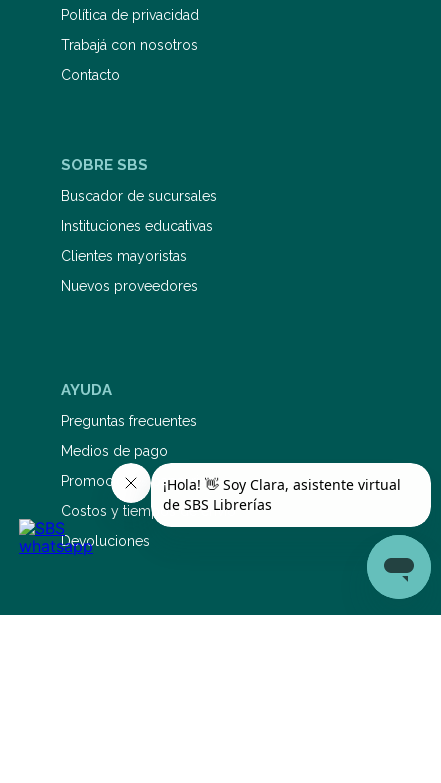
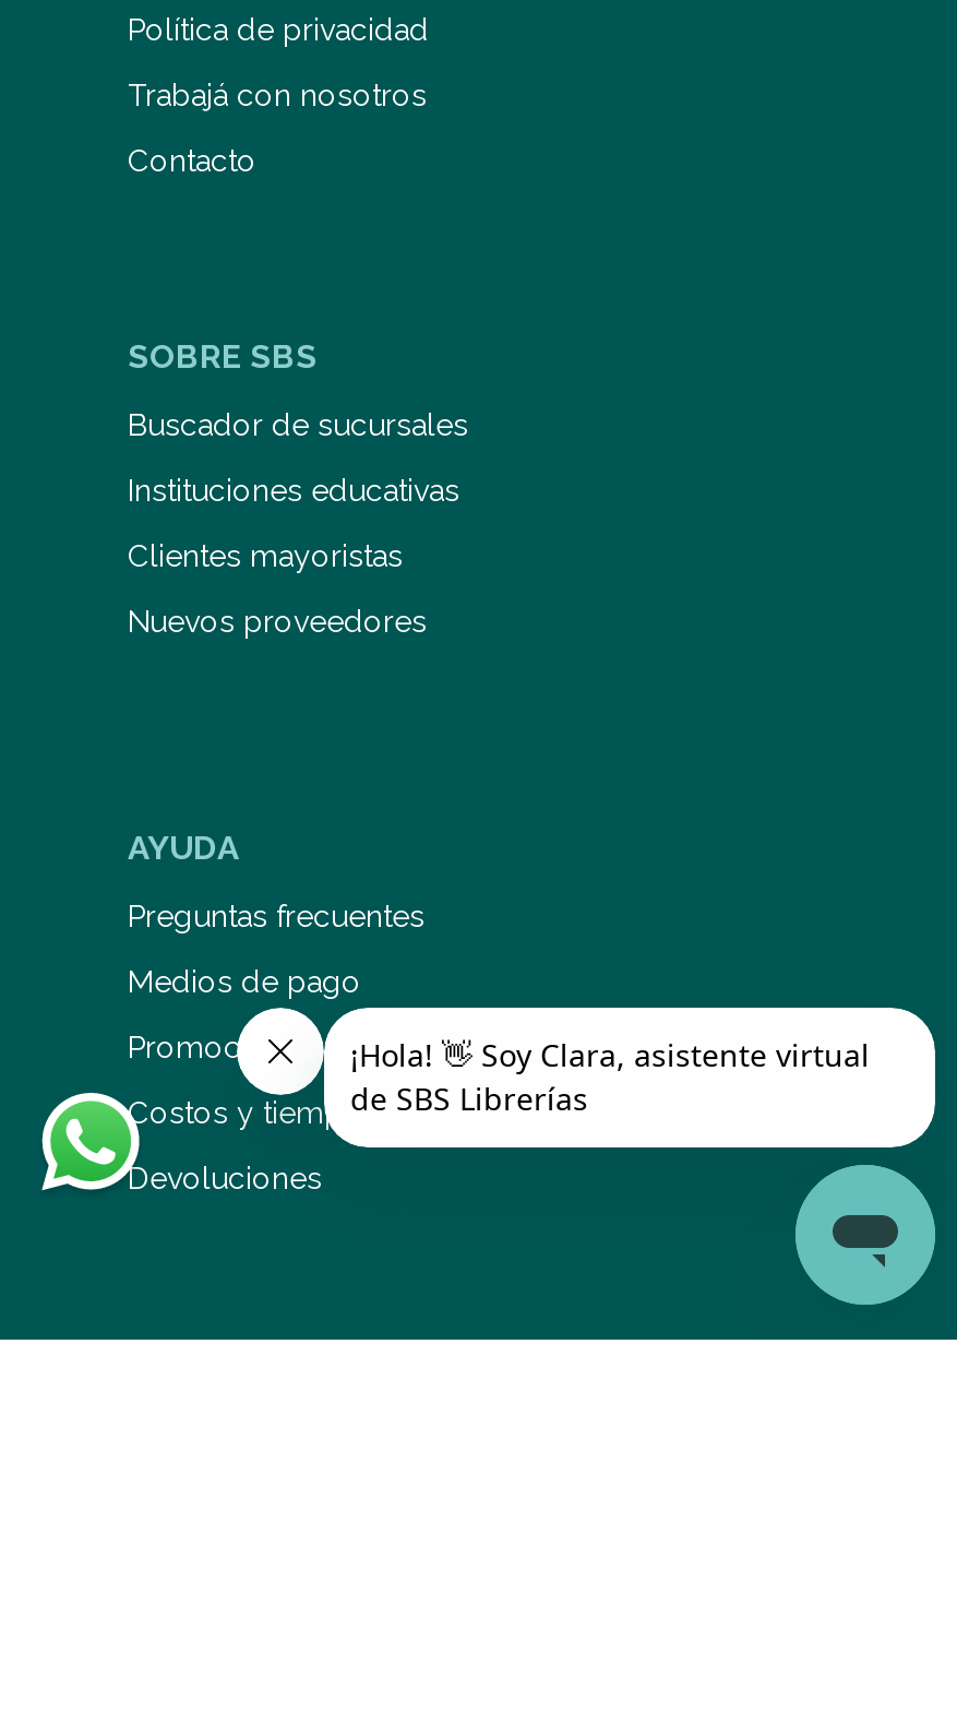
- [image]
+ [image]
